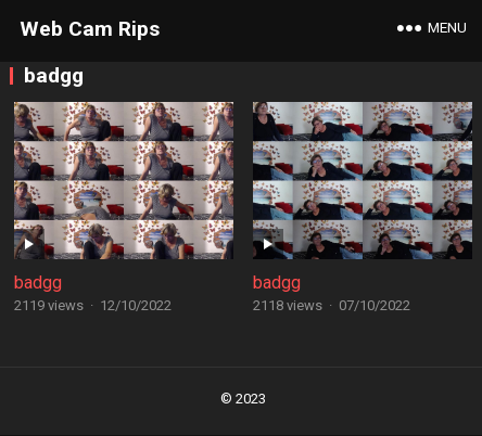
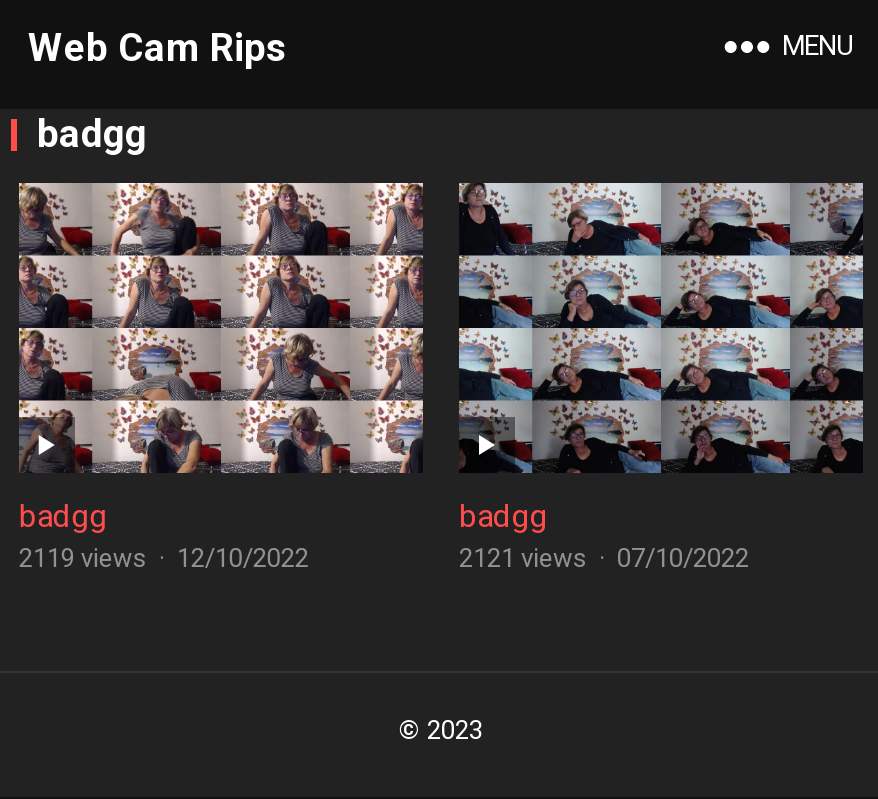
- 2118 views · 07/10/2022
+ 2121 views · 07/10/2022
